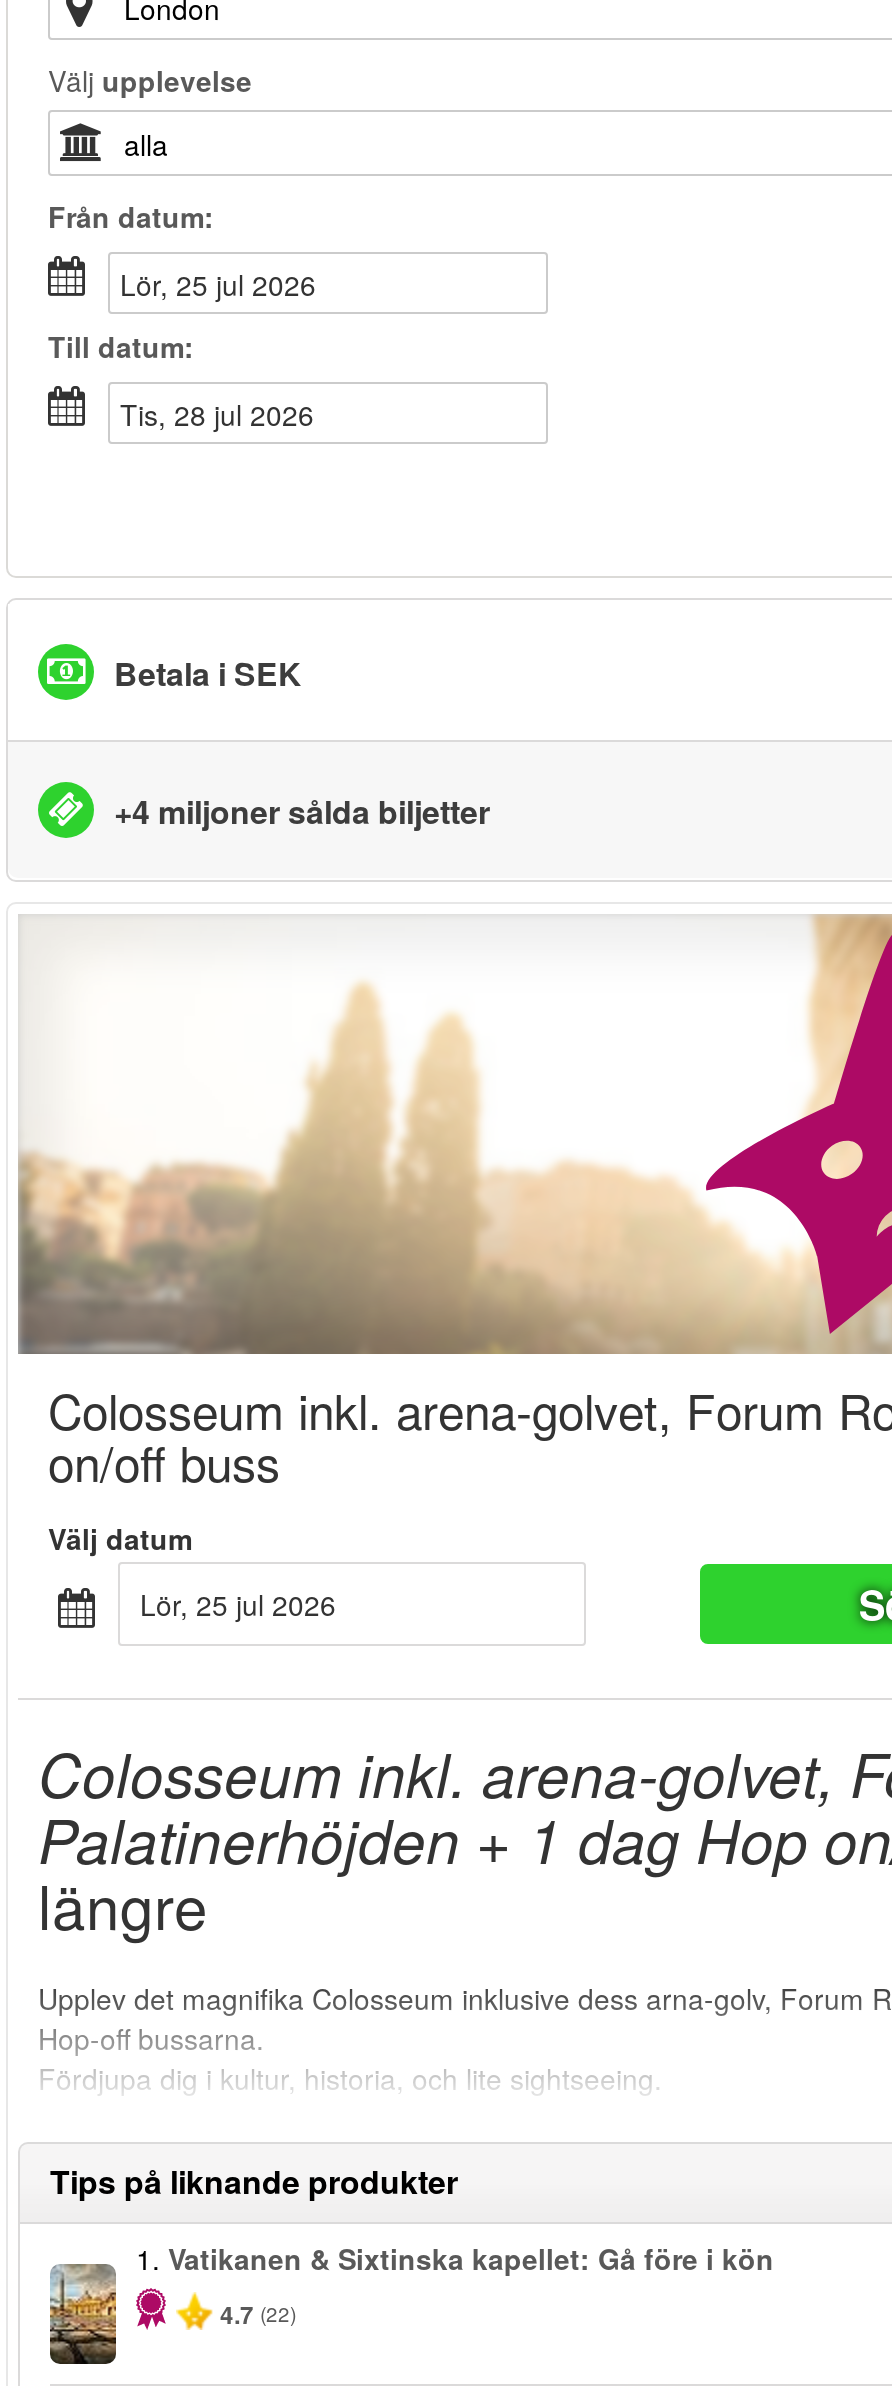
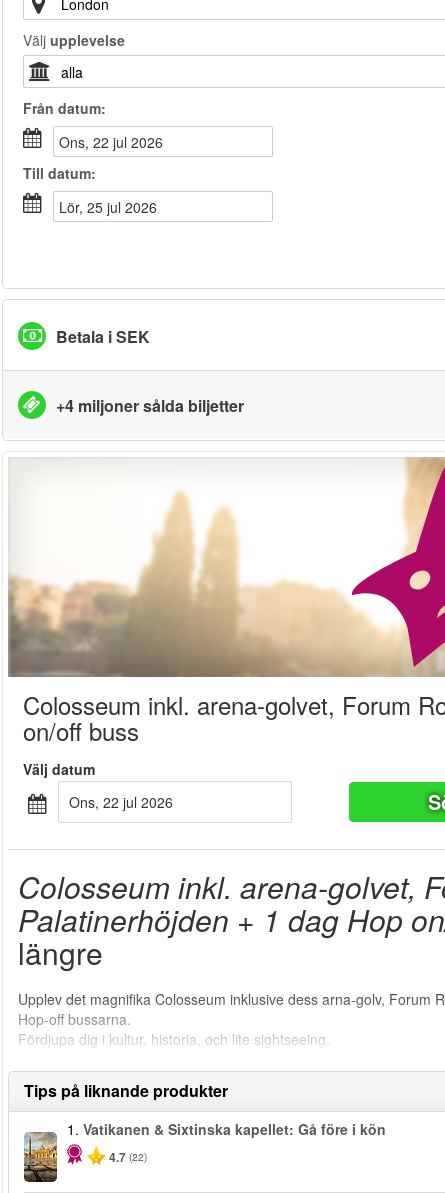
- lör, 25 jul 2026
+ ons, 22 jul 2026

- tis, 28 jul 2026
+ lör, 25 jul 2026

- lör, 25 jul 2026
+ ons, 22 jul 2026
